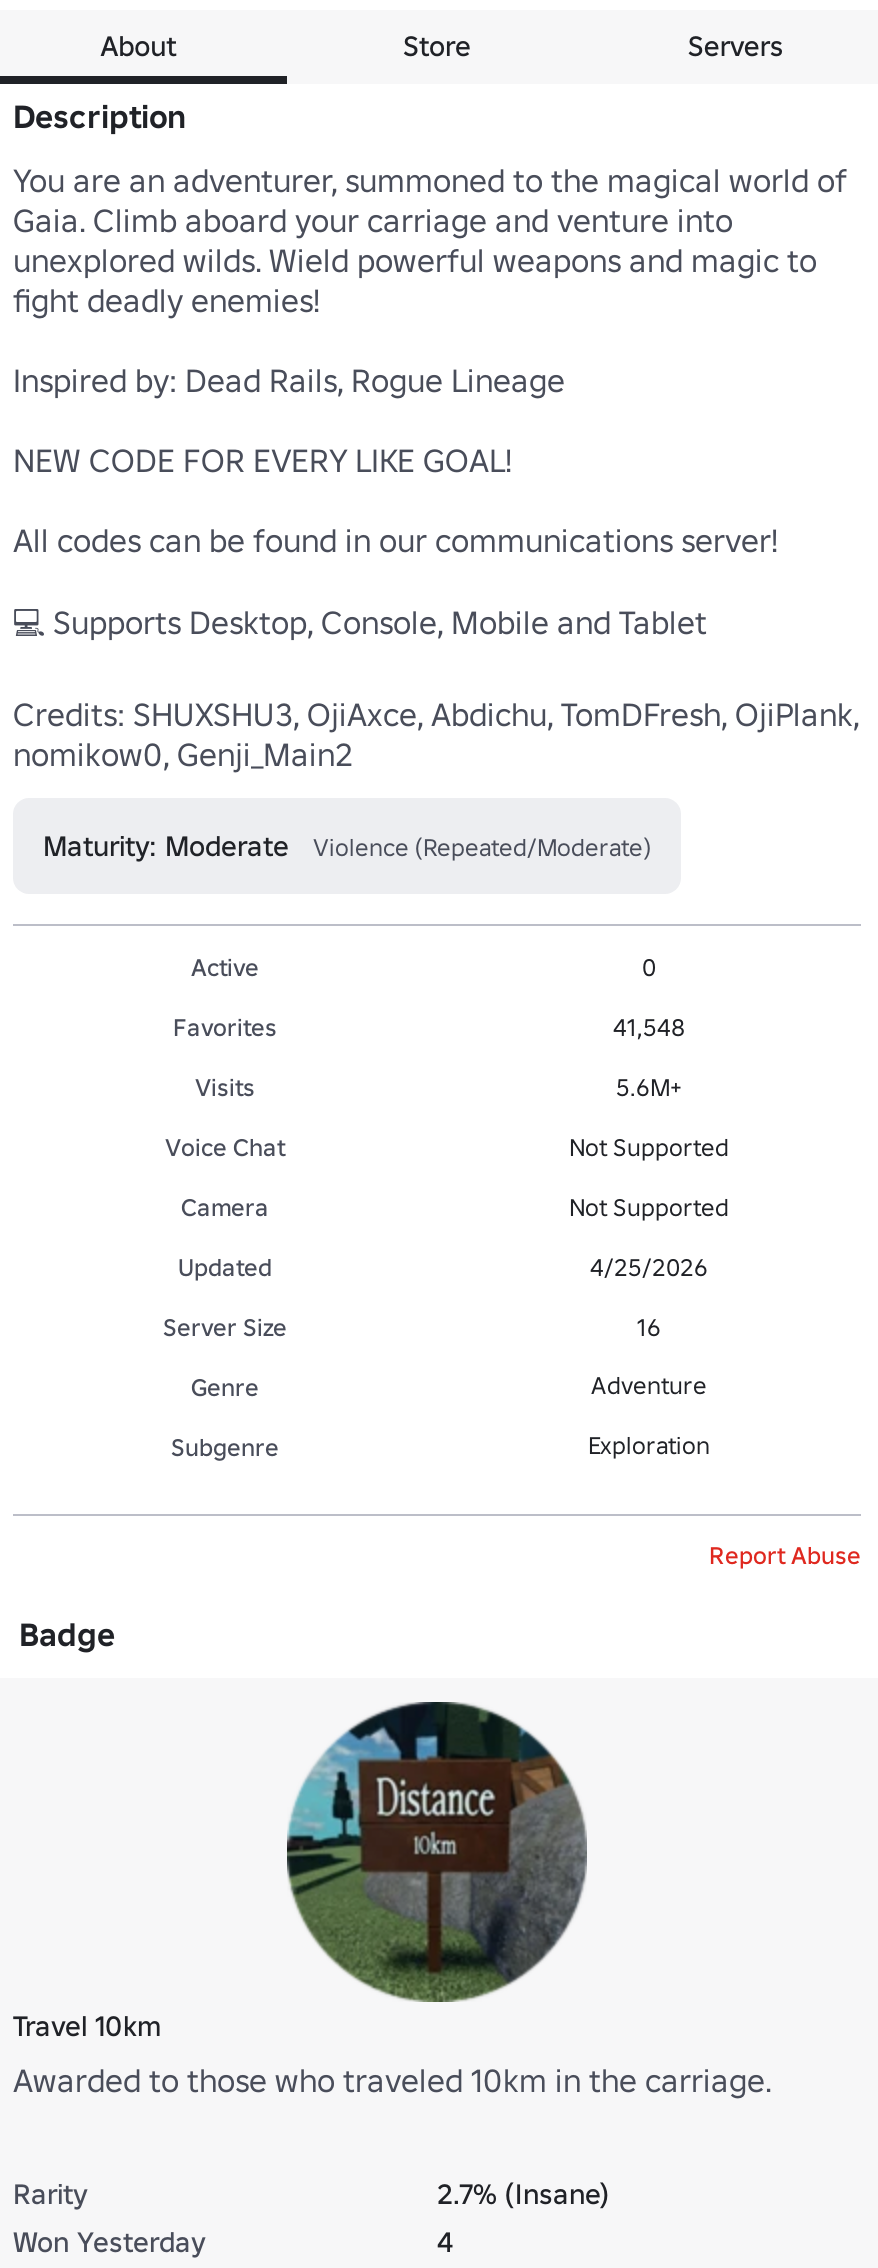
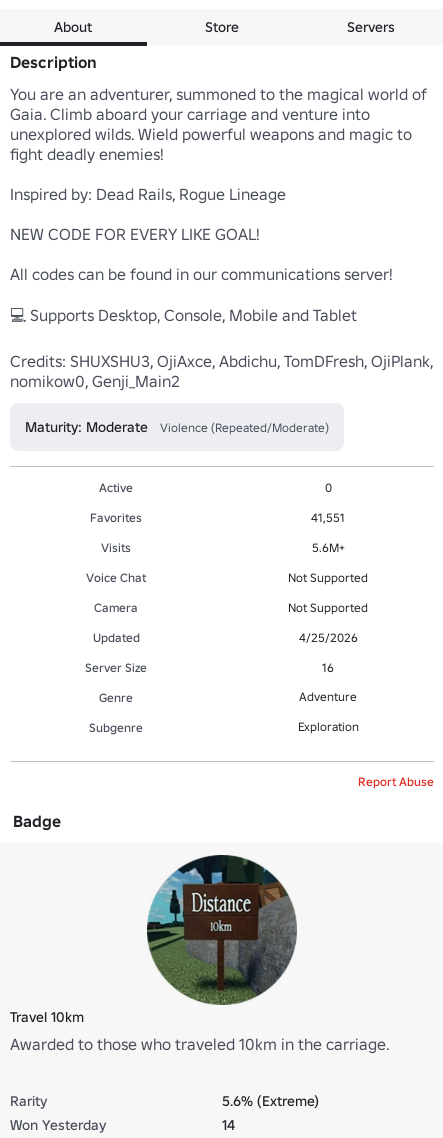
- 41,548
+ 41,551

- 2.7% (Insane)
+ 5.6% (Extreme)

- 4
+ 14
